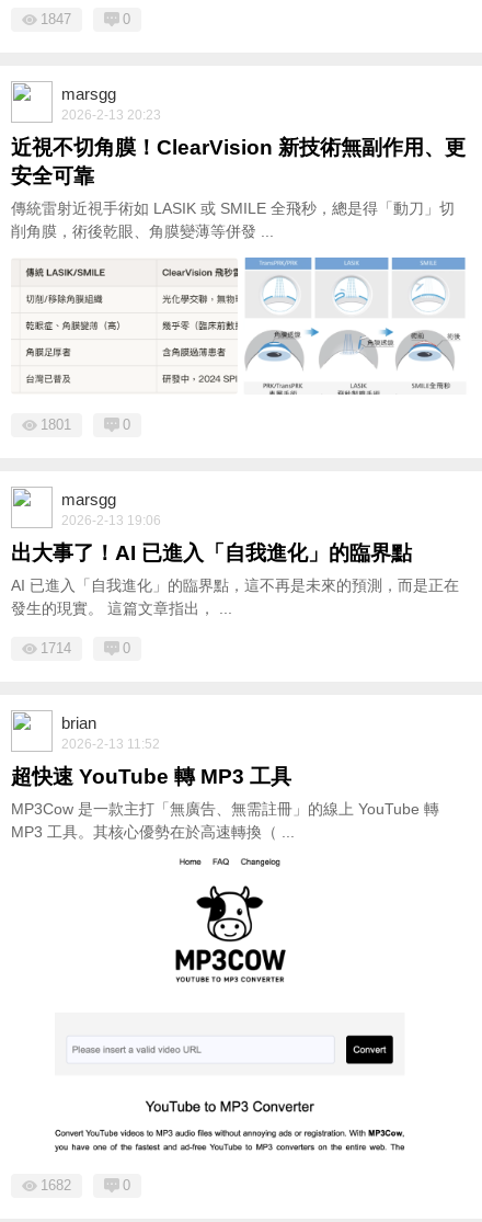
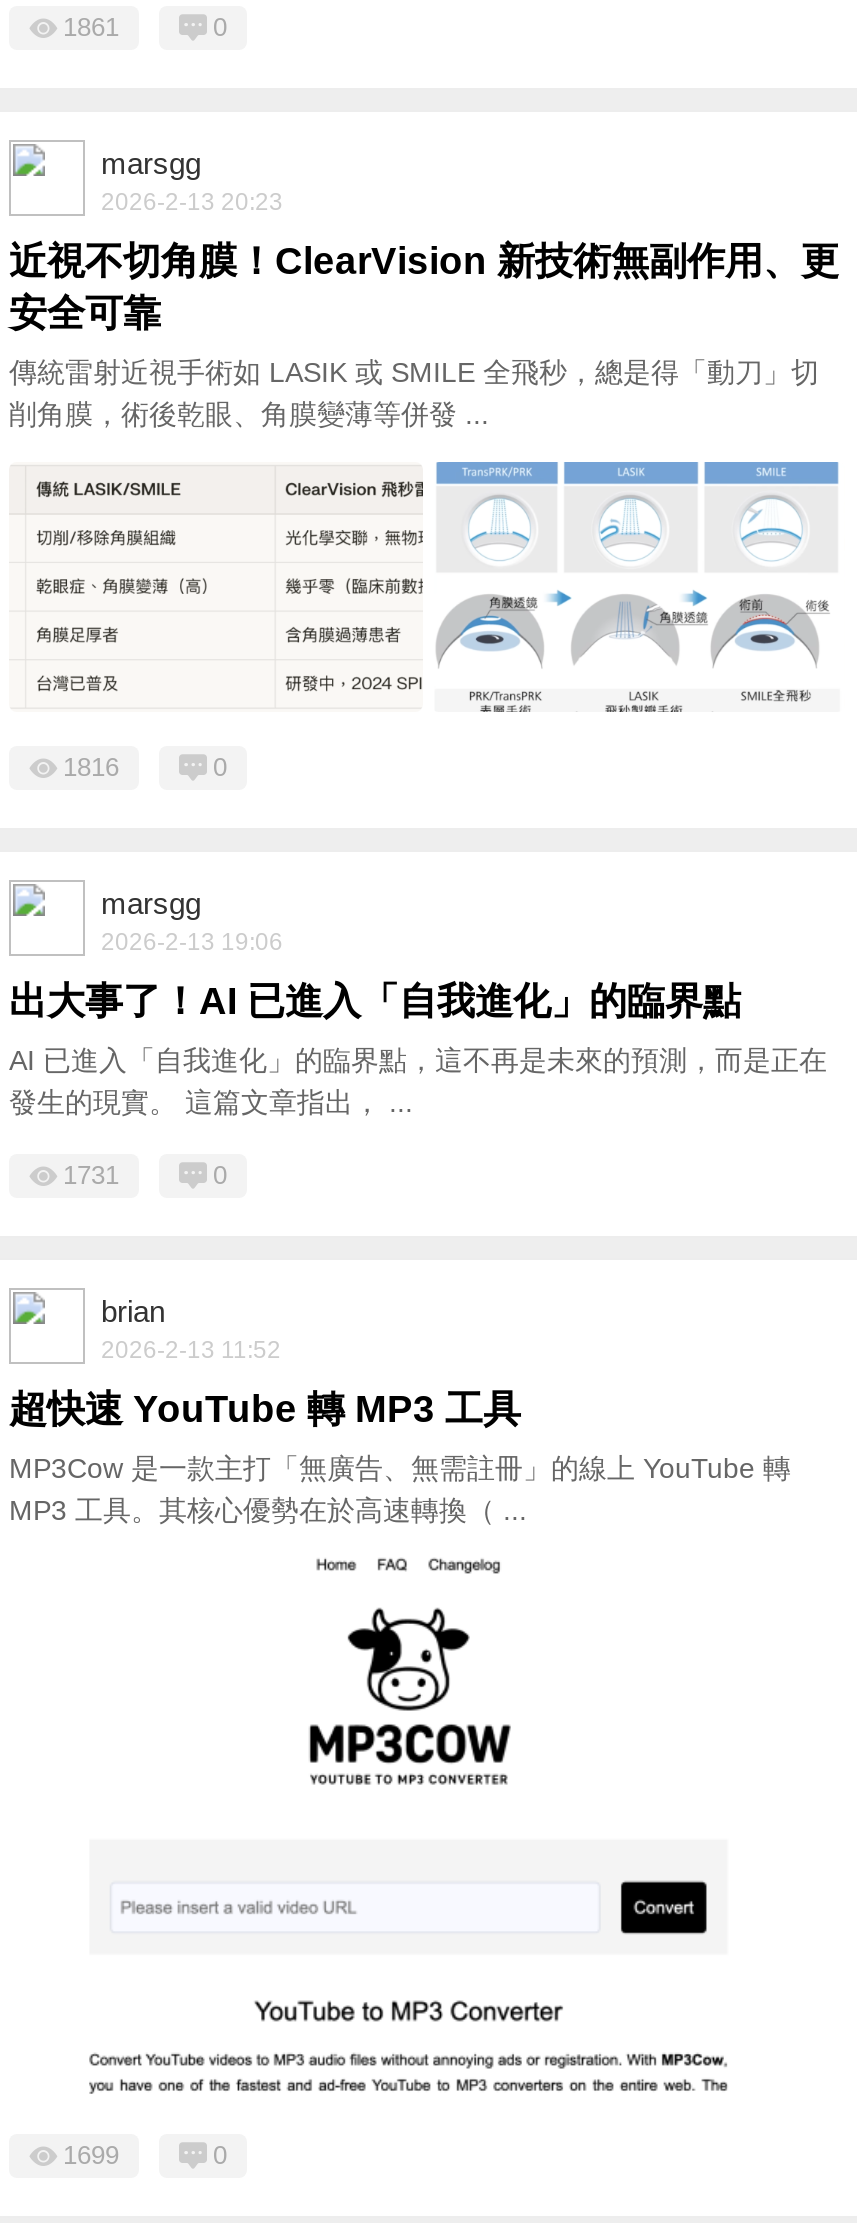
- 1847
+ 1861

- 1801
+ 1816

- 1714
+ 1731

- 1682
+ 1699
